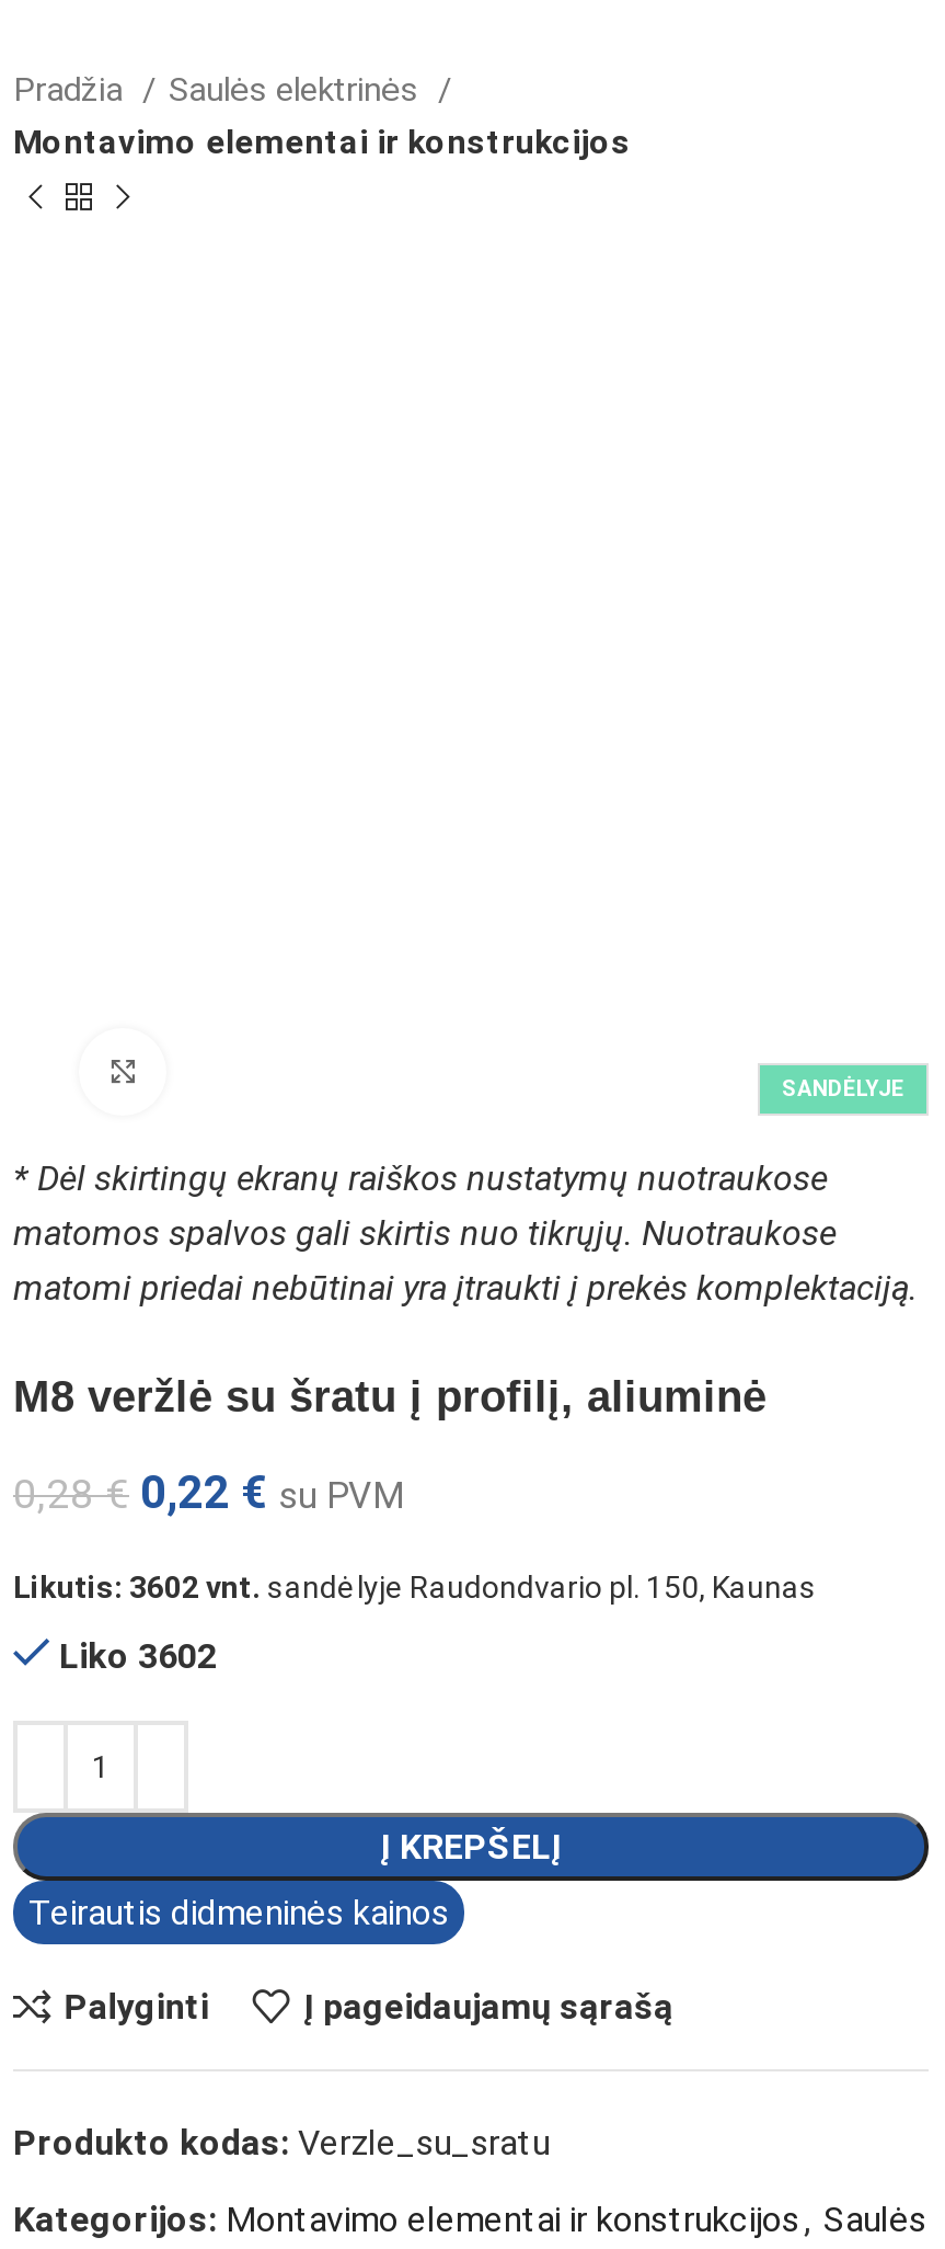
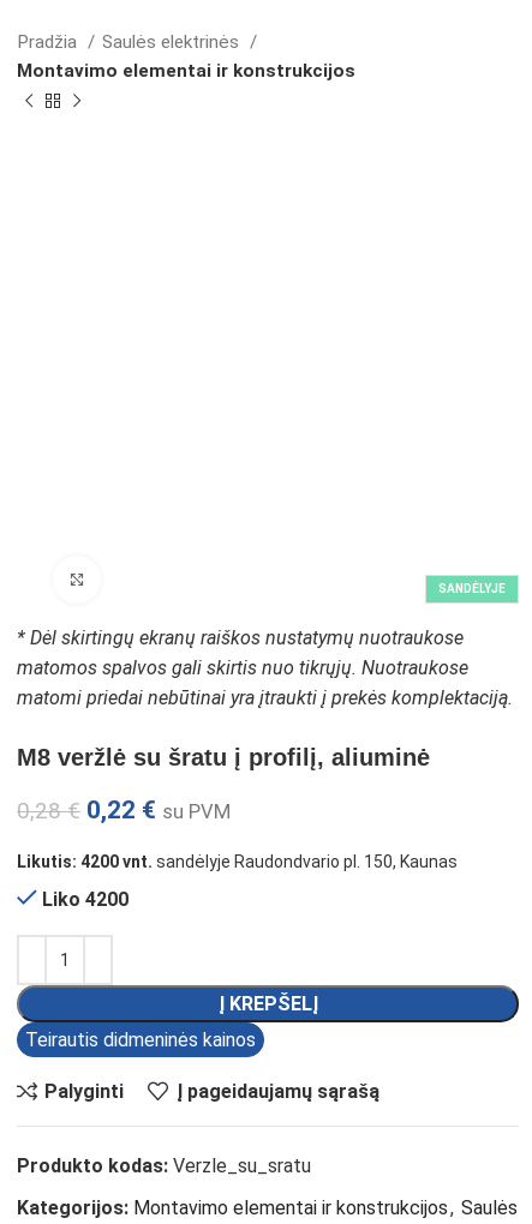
- Likutis: 3602 vnt. sandėlyje Raudondvario pl. 150, Kaunas
+ Likutis: 4200 vnt. sandėlyje Raudondvario pl. 150, Kaunas

- Liko 3602
+ Liko 4200
